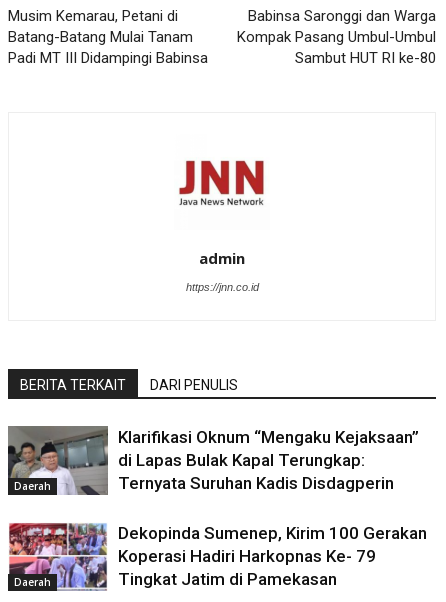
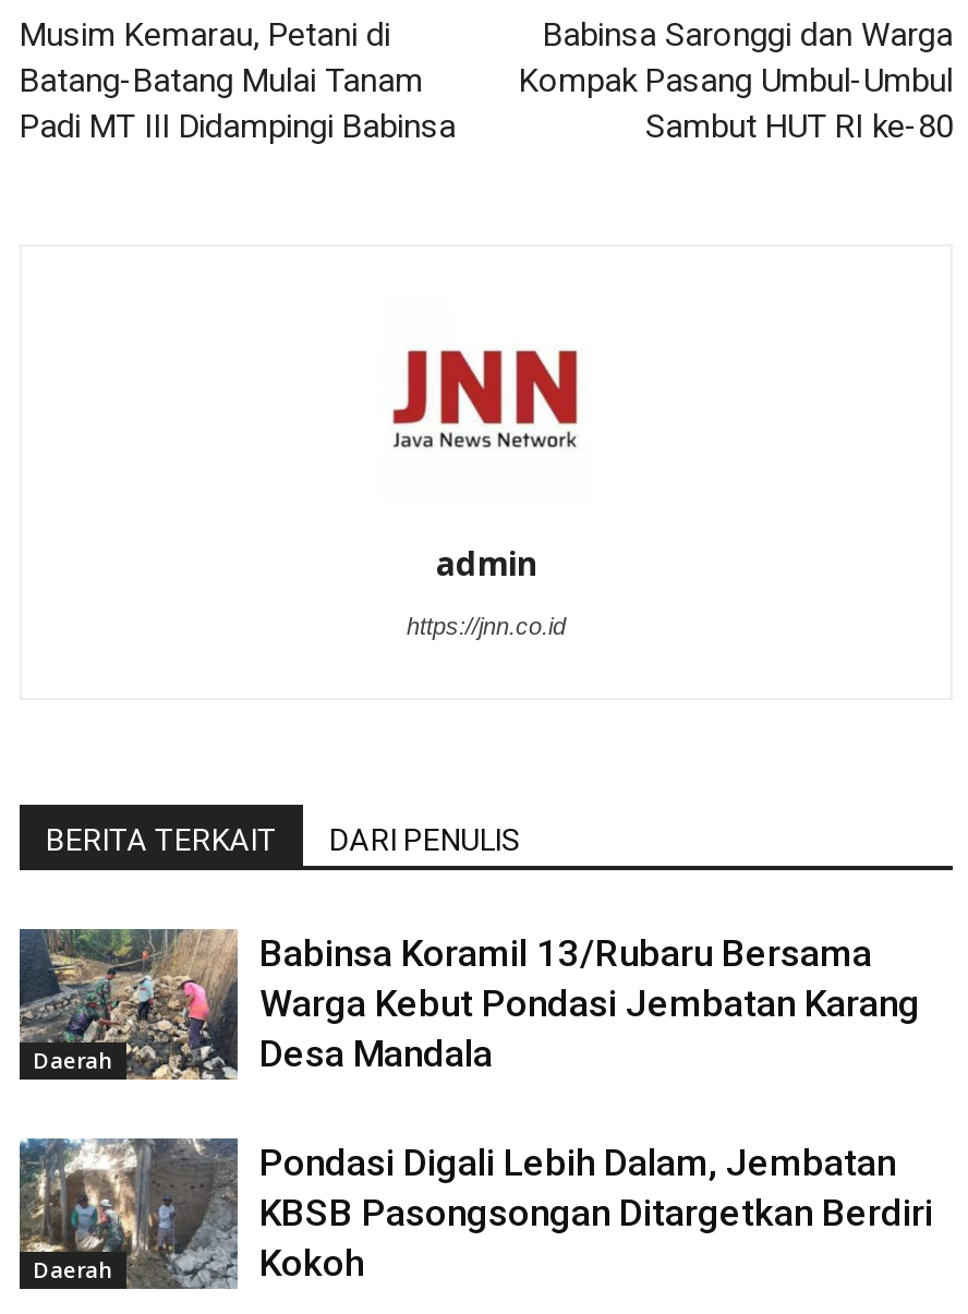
- [image]
- Klarifikasi Oknum “Mengaku Kejaksaan”
- di Lapas Bulak Kapal Terungkap:
- Ternyata Suruhan Kadis Disdagperin
+ [image]
+ Babinsa Koramil 13/Rubaru Bersama
+ Warga Kebut Pondasi Jembatan Karang
+ Desa Mandala

- [image]
- Dekopinda Sumenep, Kirim 100 Gerakan
- Koperasi Hadiri Harkopnas Ke- 79
- Tingkat Jatim di Pamekasan
+ [image]
+ Pondasi Digali Lebih Dalam, Jembatan
+ KBSB Pasongsongan Ditargetkan Berdiri
+ Kokoh
